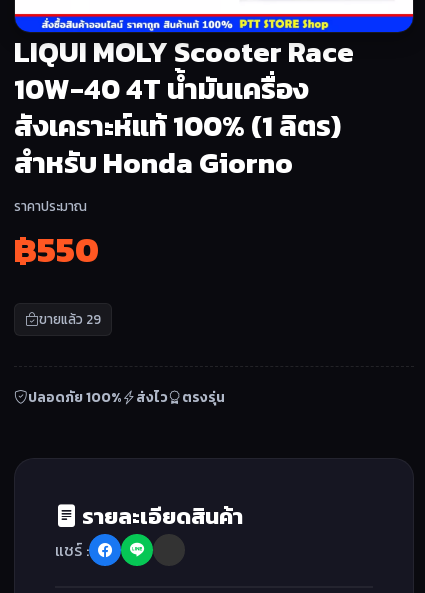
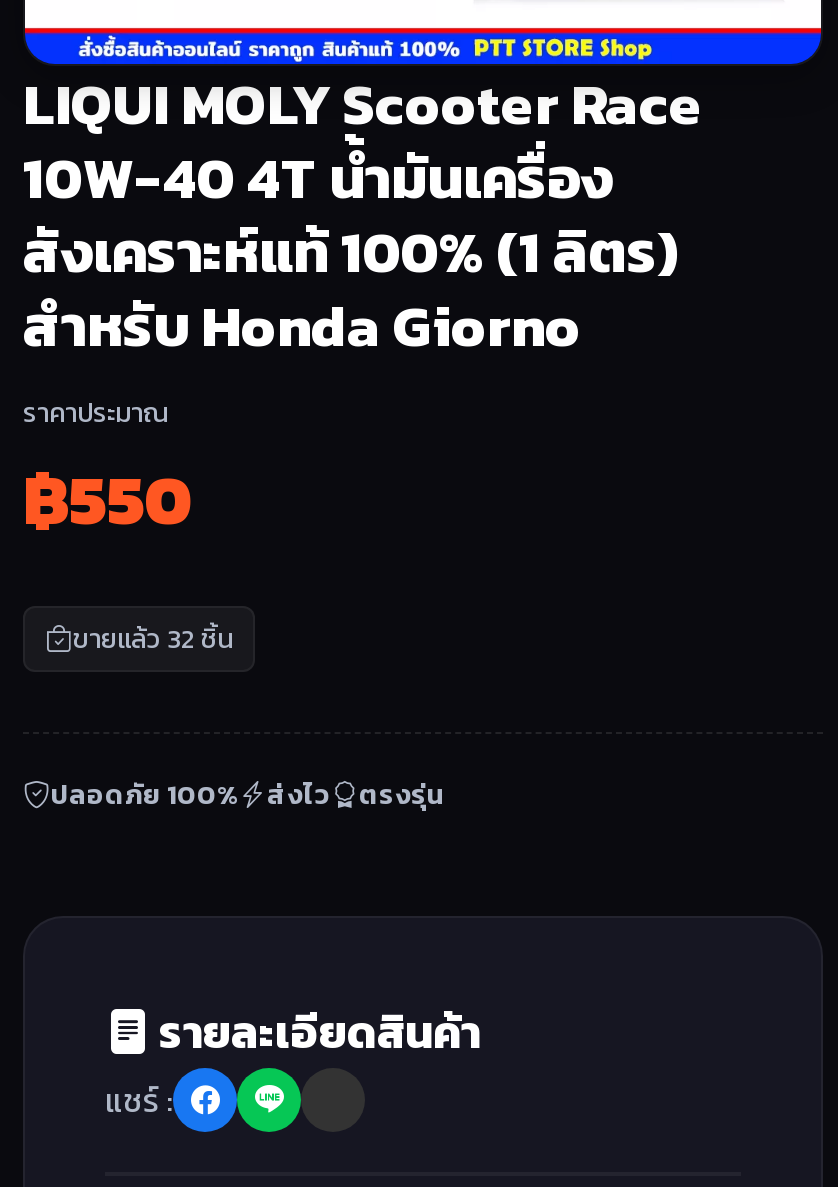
- ขายแล้ว 29
+ ขายแล้ว 32 ชิ้น
